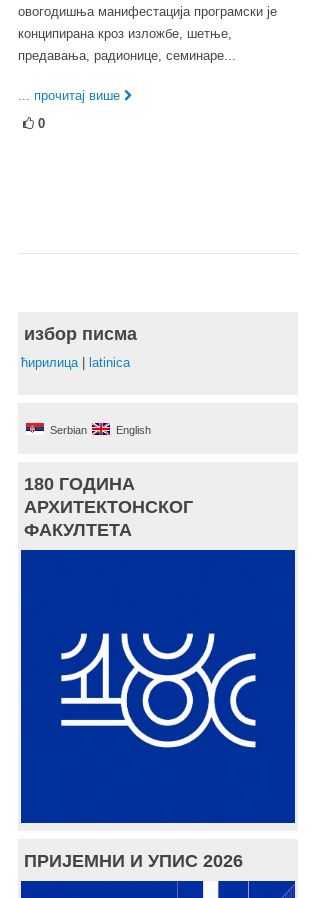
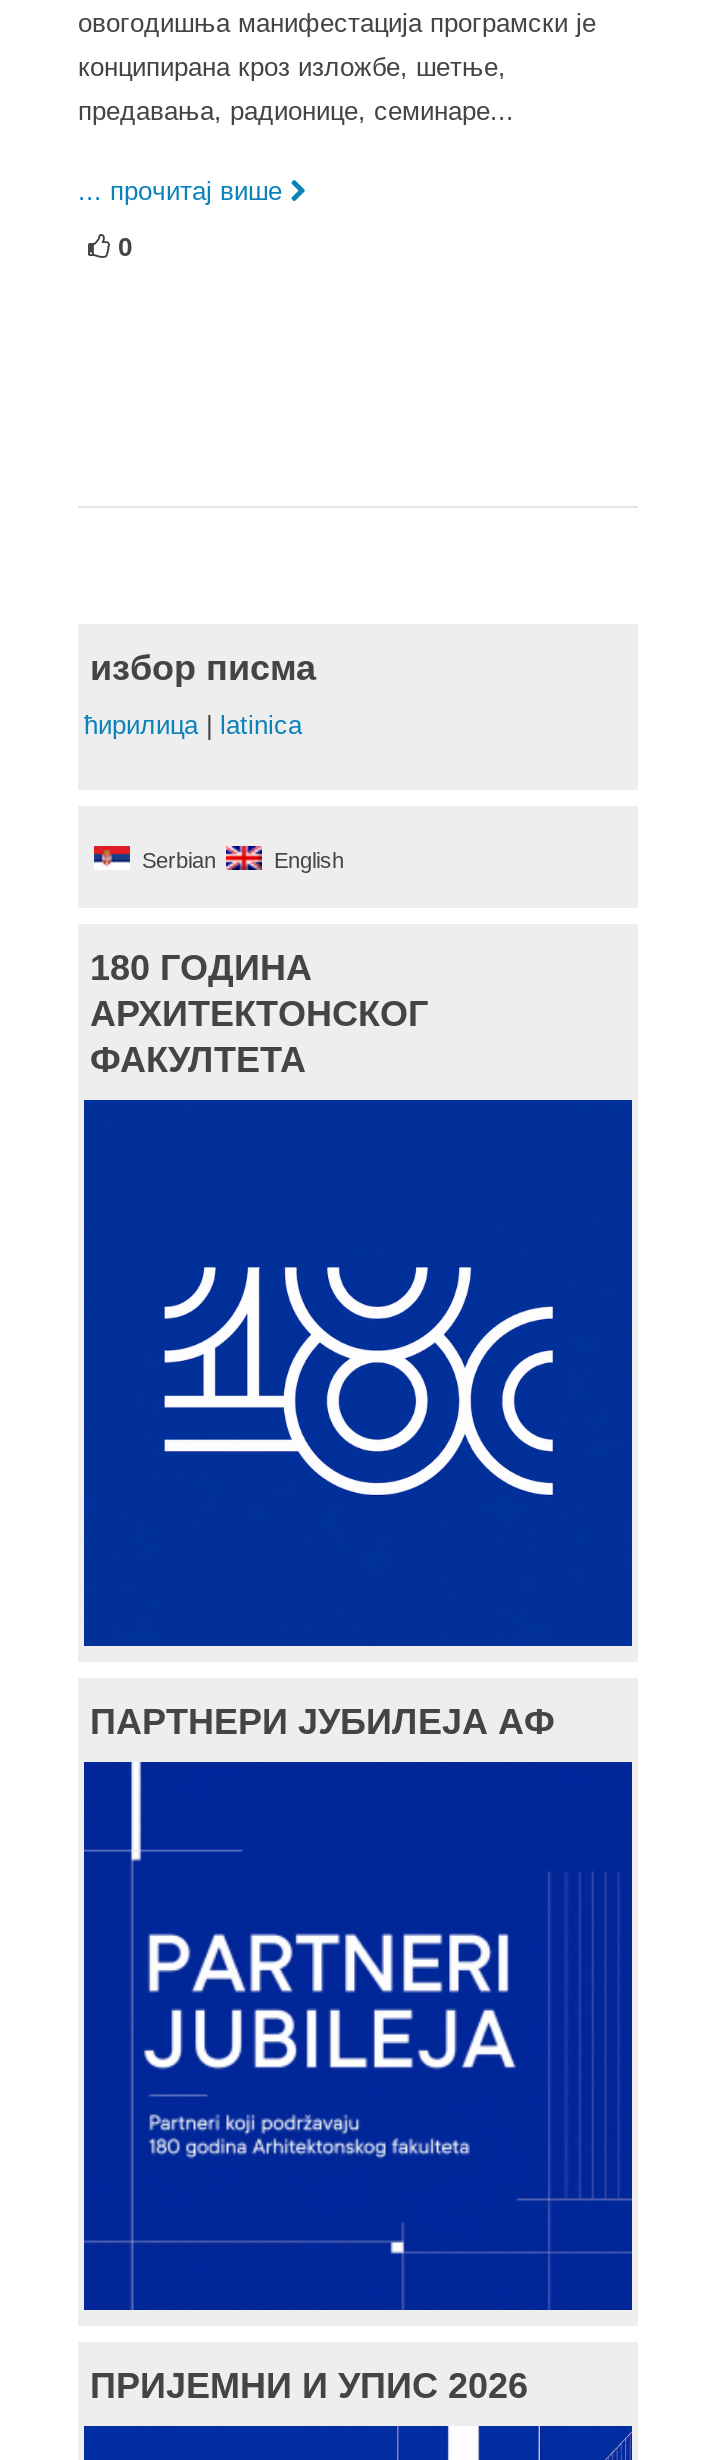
+ ПАРТНЕРИ ЈУБИЛЕЈА АФ

+ [image]
